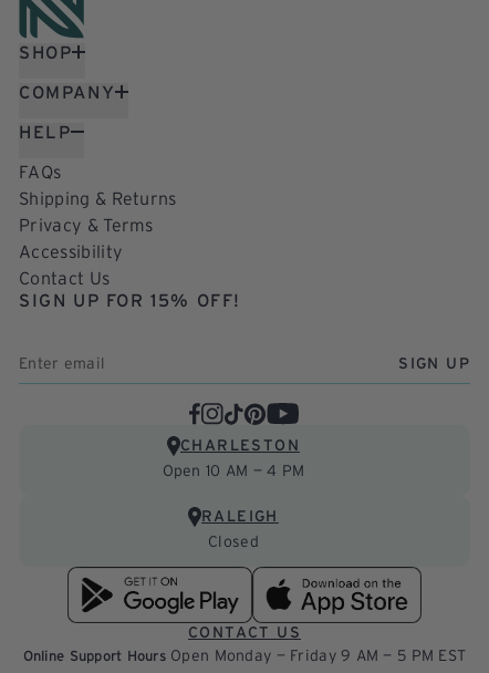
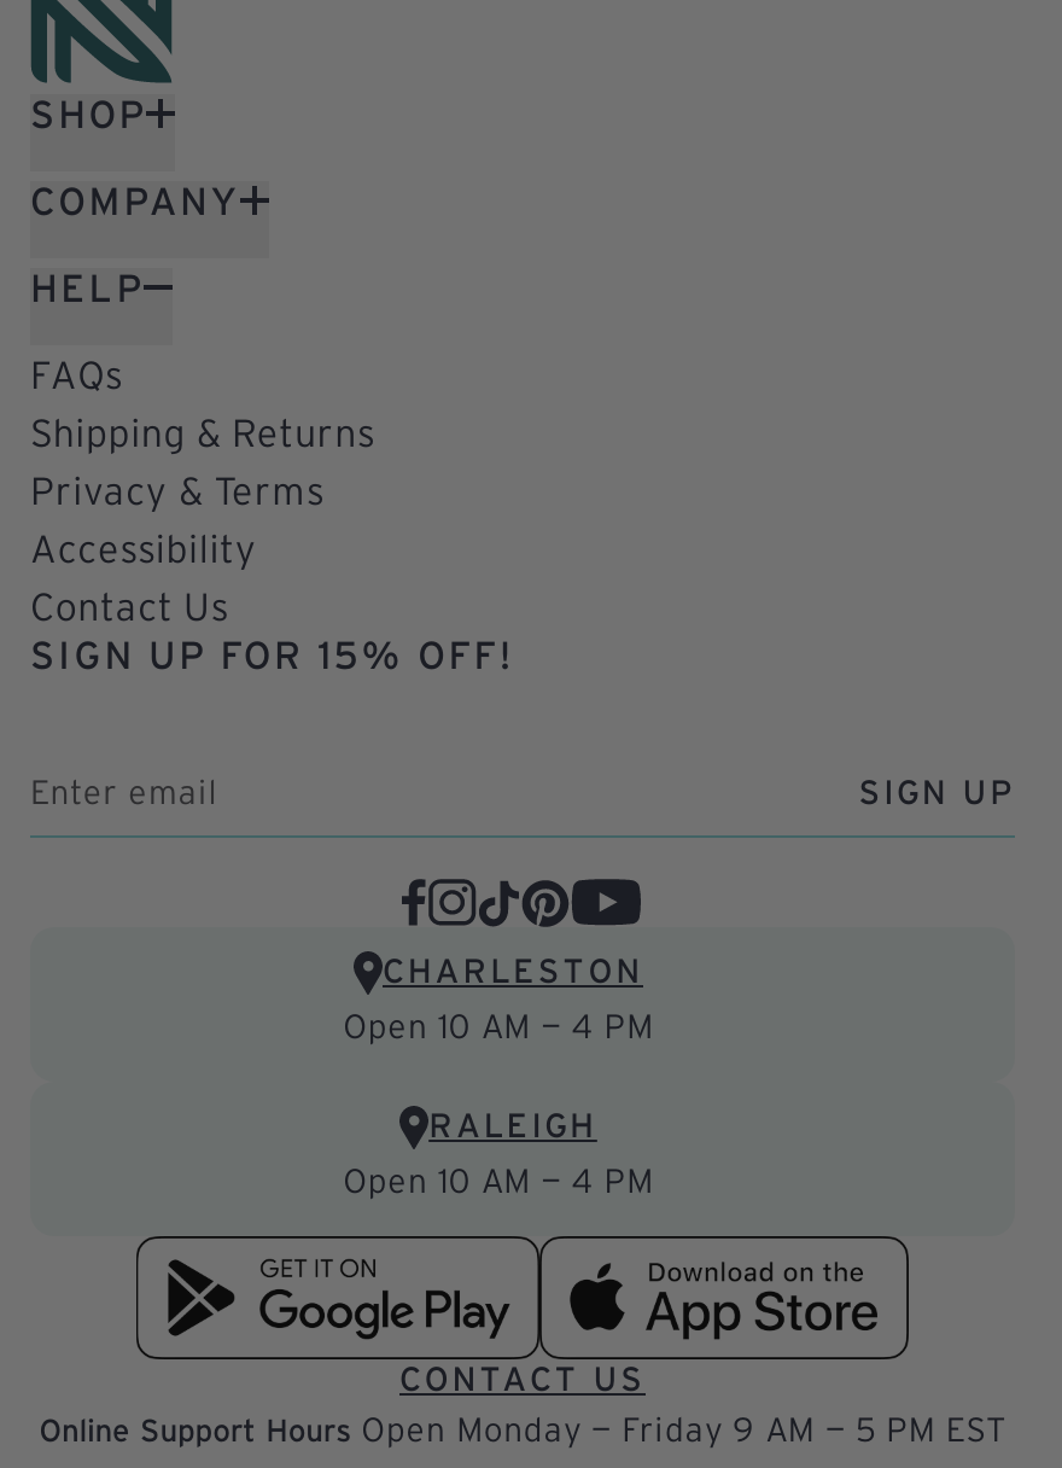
- Closed
+ Open 10 AM — 4 PM
